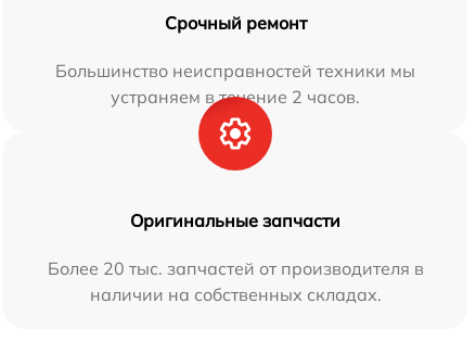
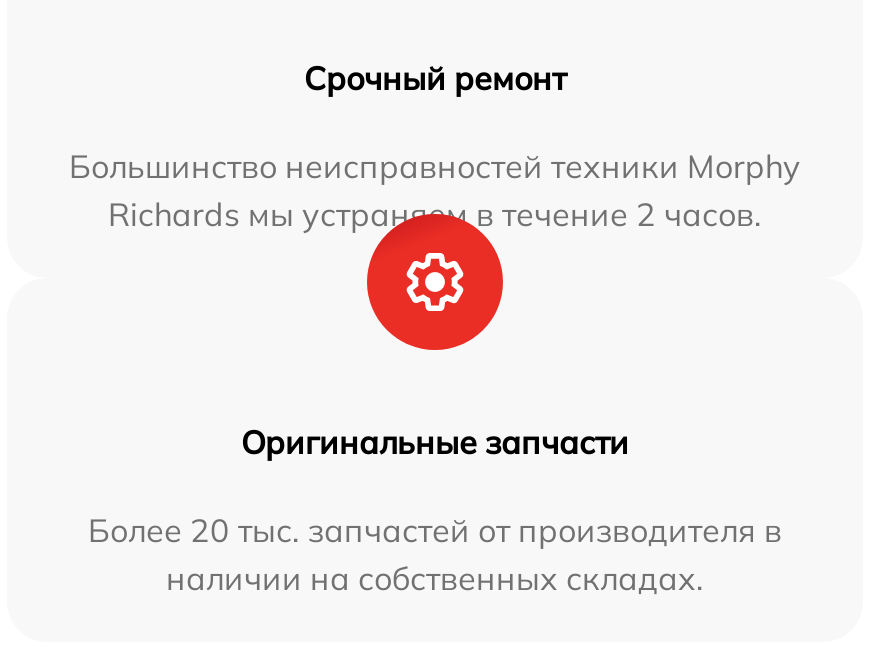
- Большинство неисправностей техники мы
- устраняем в течение 2 часов.
+ Большинство неисправностей техники Morphy
+ Richards мы устраняем в течение 2 часов.
